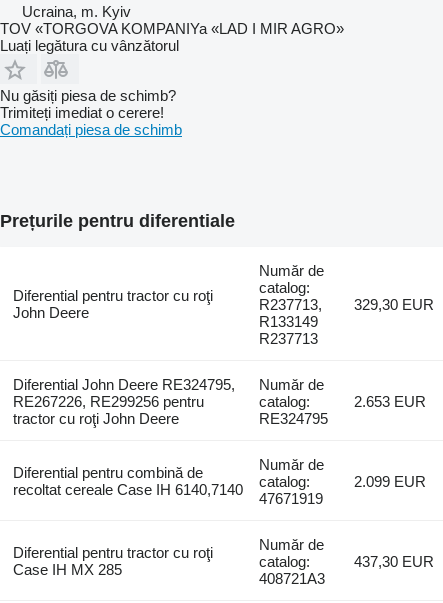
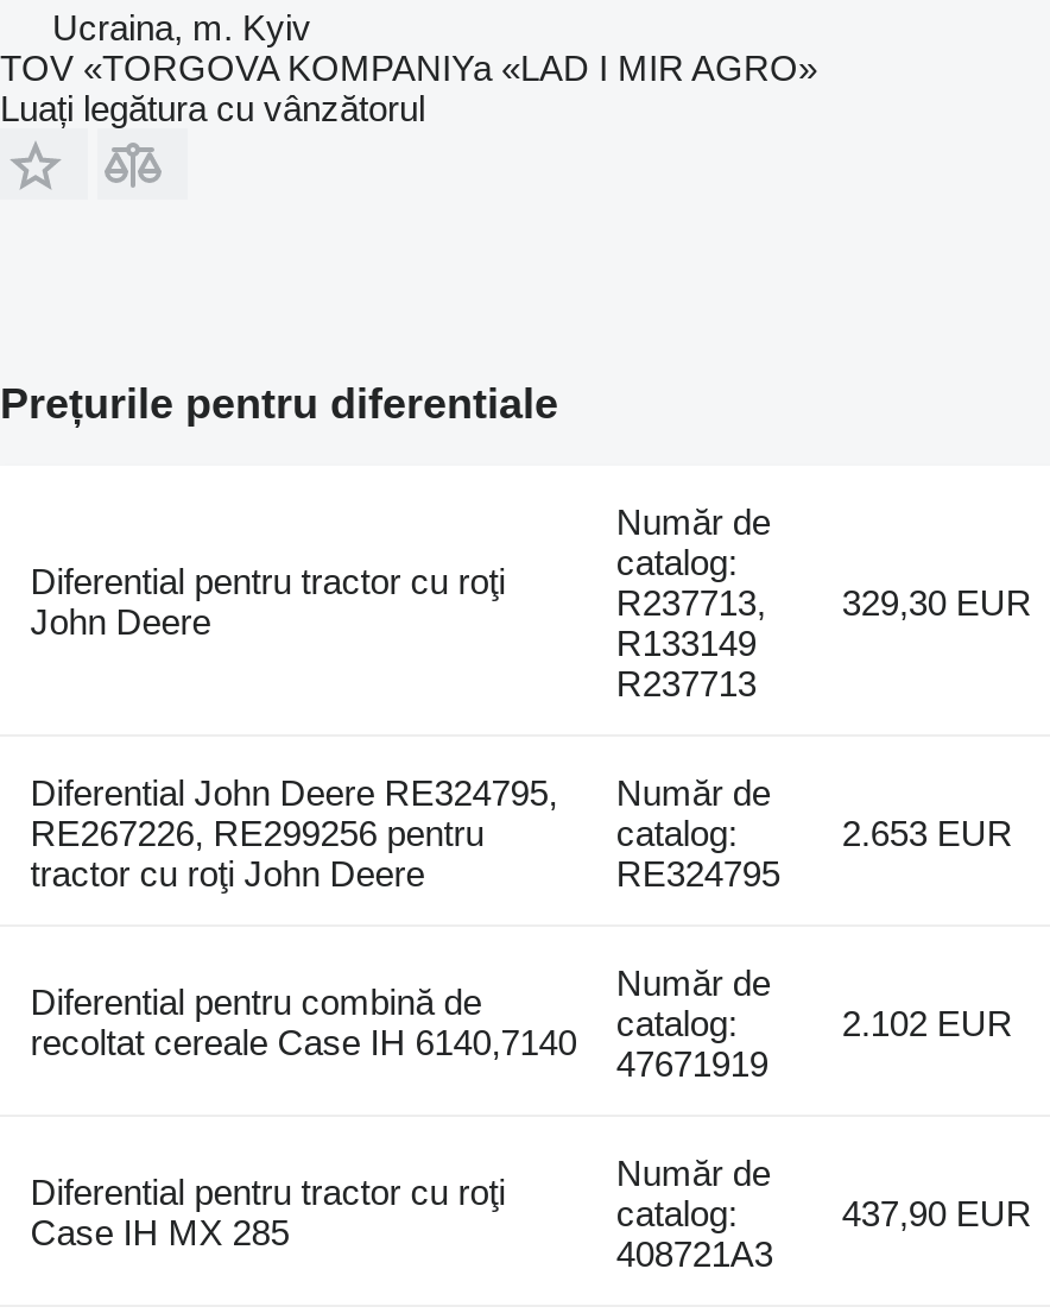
- Nu găsiți piesa de schimb?
- Trimiteți imediat o cerere!
- Comandați piesa de schimb

- 2.099 EUR
+ 2.102 EUR

- 437,30 EUR
+ 437,90 EUR
